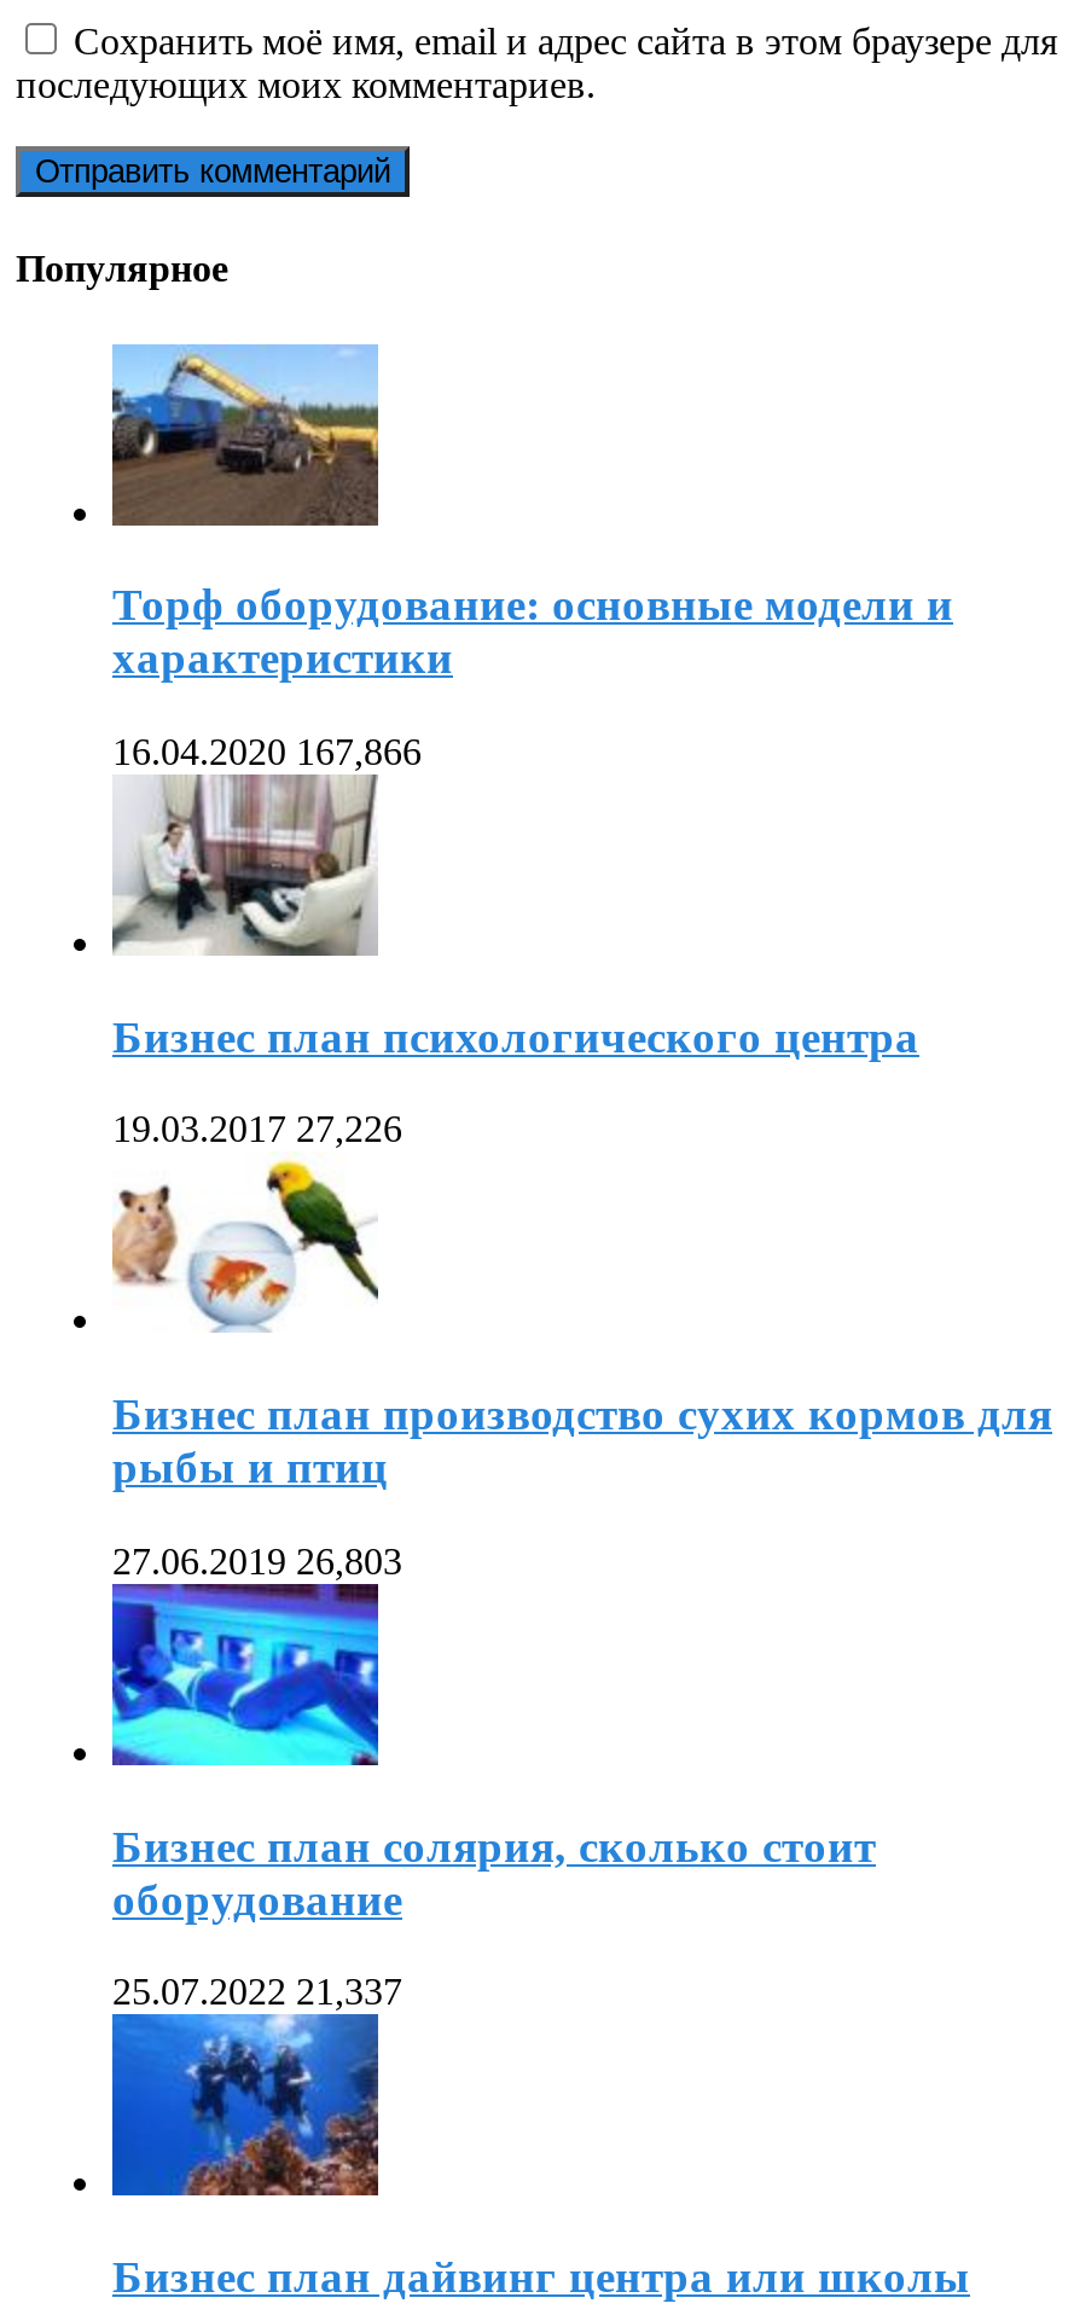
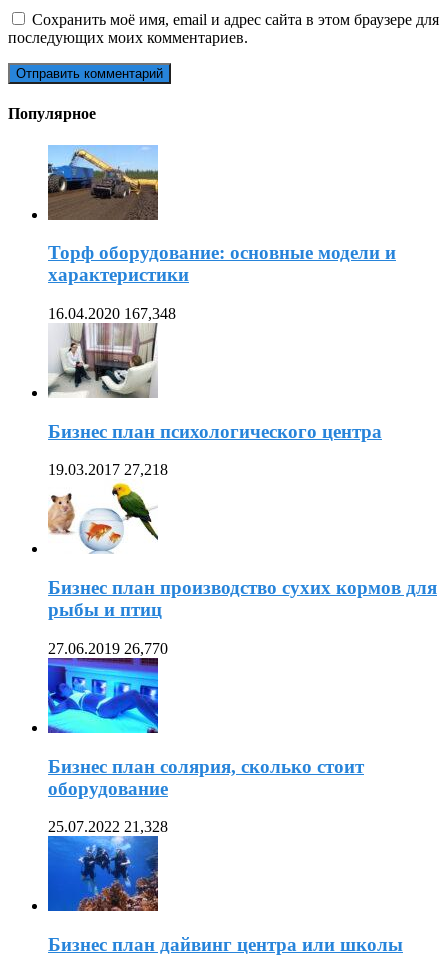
- 16.04.2020 167,866
+ 16.04.2020 167,348

- 19.03.2017 27,226
+ 19.03.2017 27,218

- 27.06.2019 26,803
+ 27.06.2019 26,770

- 25.07.2022 21,337
+ 25.07.2022 21,328
